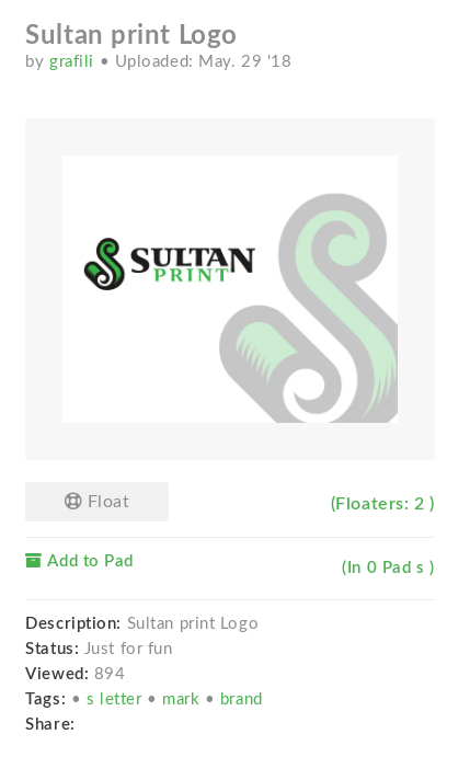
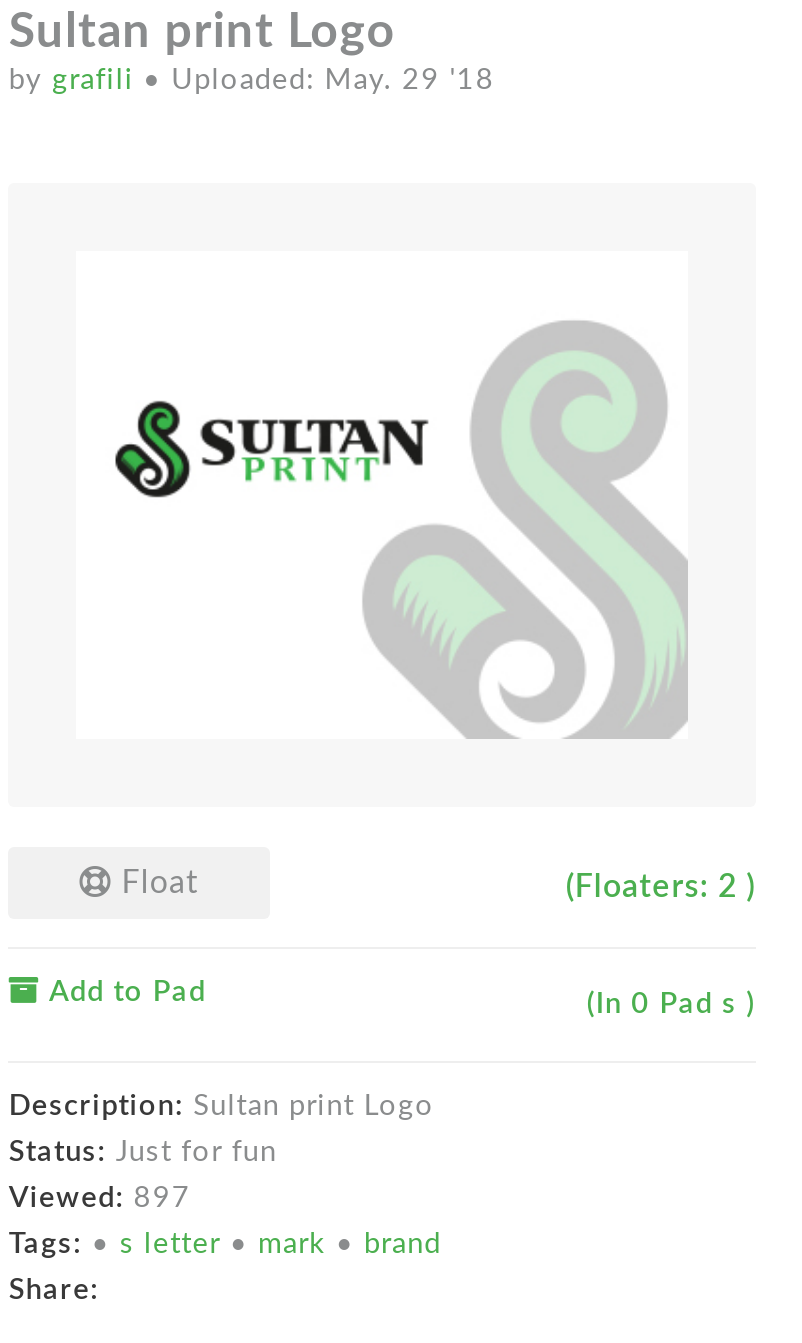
- Viewed: 894
+ Viewed: 897
